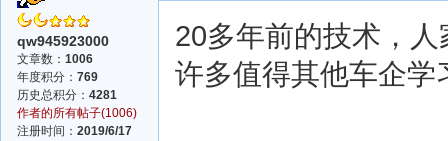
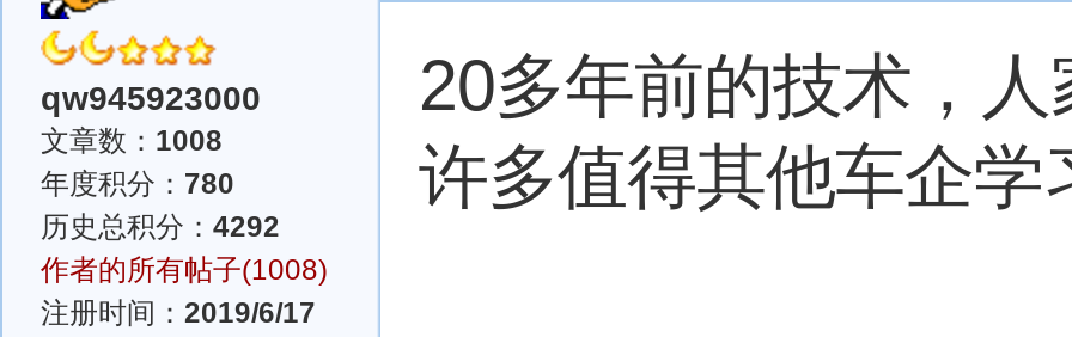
- 文章数：1006
+ 文章数：1008

- 年度积分：769
+ 年度积分：780

- 历史总积分：4281
+ 历史总积分：4292

- 作者的所有帖子(1006)
+ 作者的所有帖子(1008)
